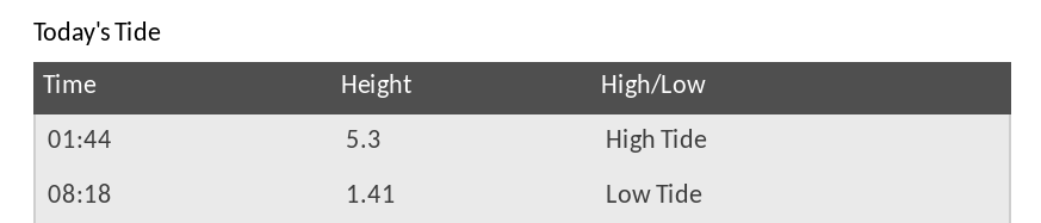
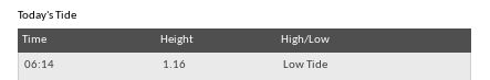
- 01:44
- 5.3
- High Tide
- 08:18
- 1.41
+ 06:14
+ 1.16
